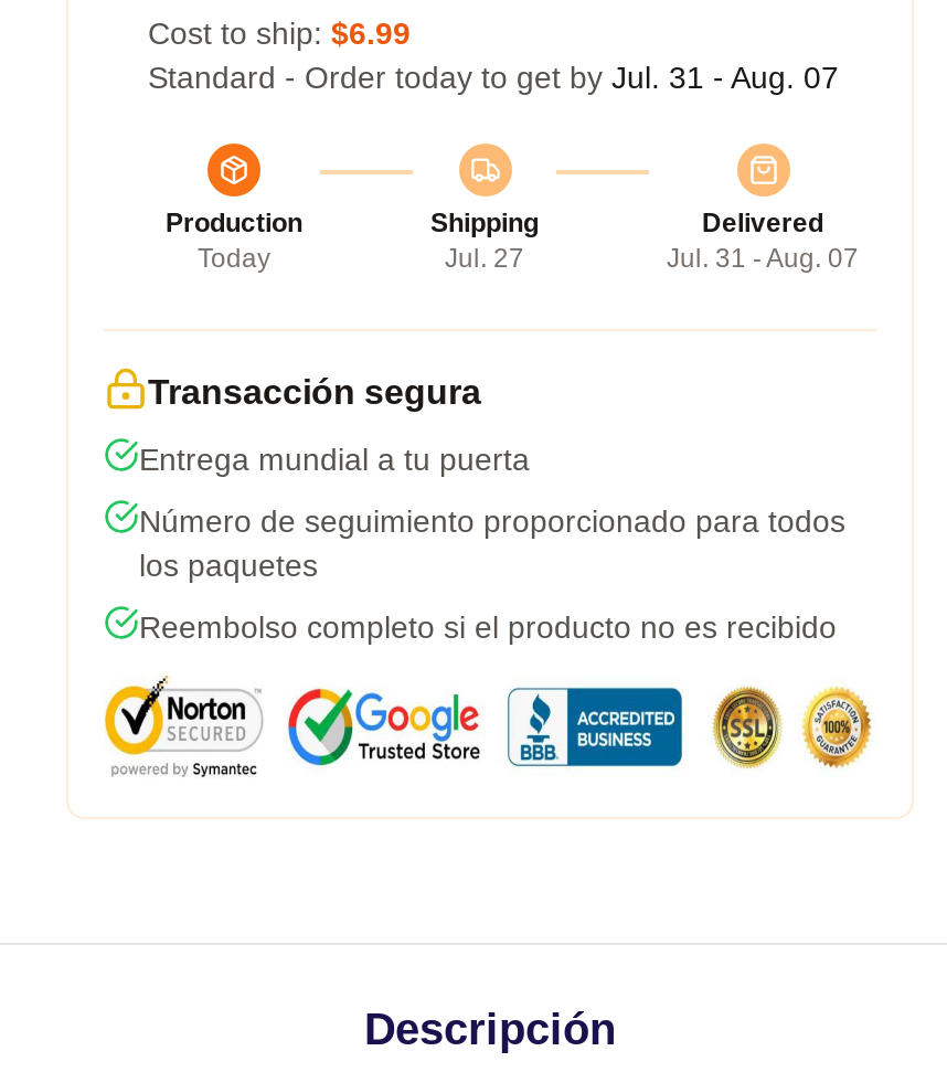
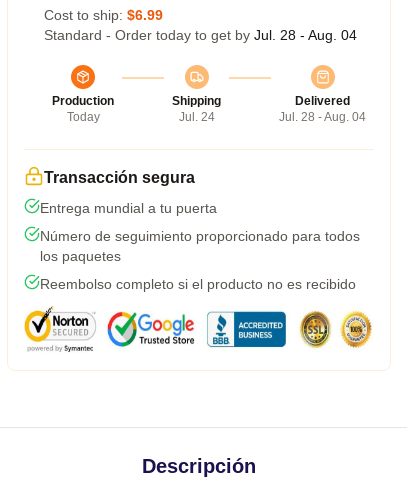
- Standard - Order today to get by Jul. 31 - Aug. 07
+ Standard - Order today to get by Jul. 28 - Aug. 04

- Jul. 27
+ Jul. 24

- Jul. 31 - Aug. 07
+ Jul. 28 - Aug. 04
